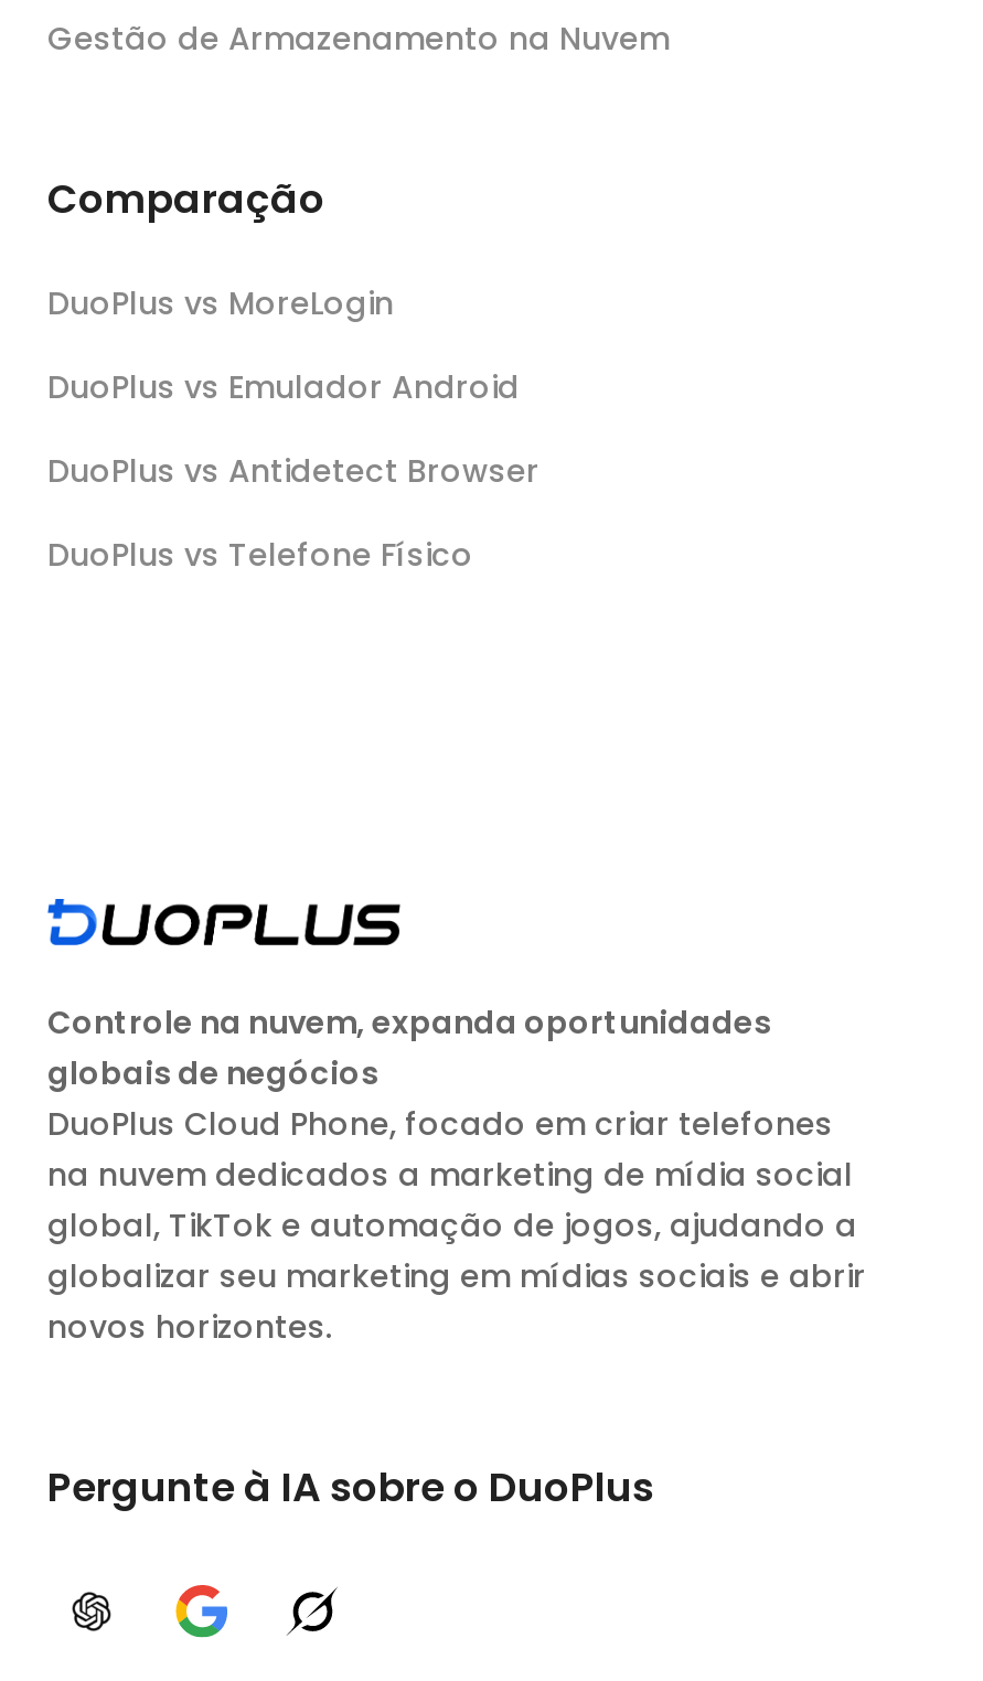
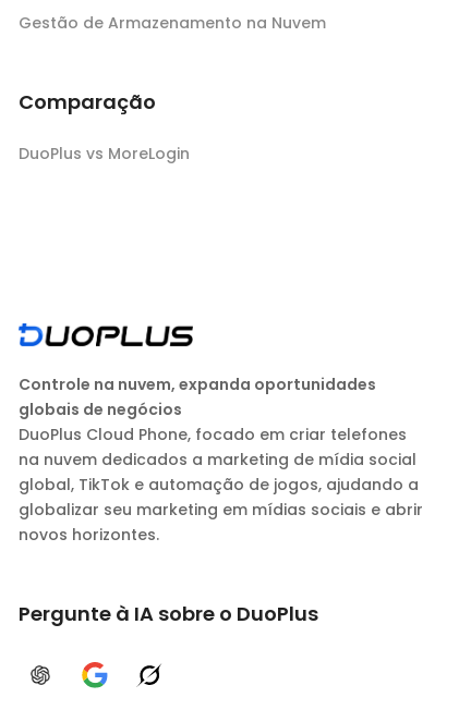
- DuoPlus vs Emulador Android
- DuoPlus vs Antidetect Browser
- DuoPlus vs Telefone Físico
